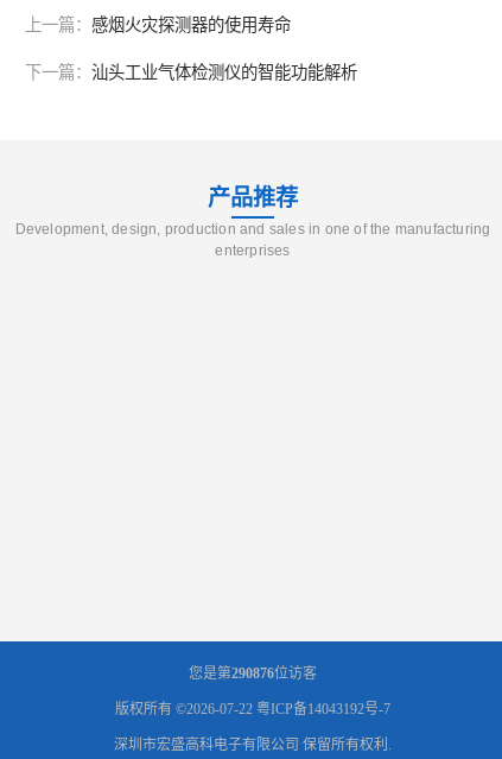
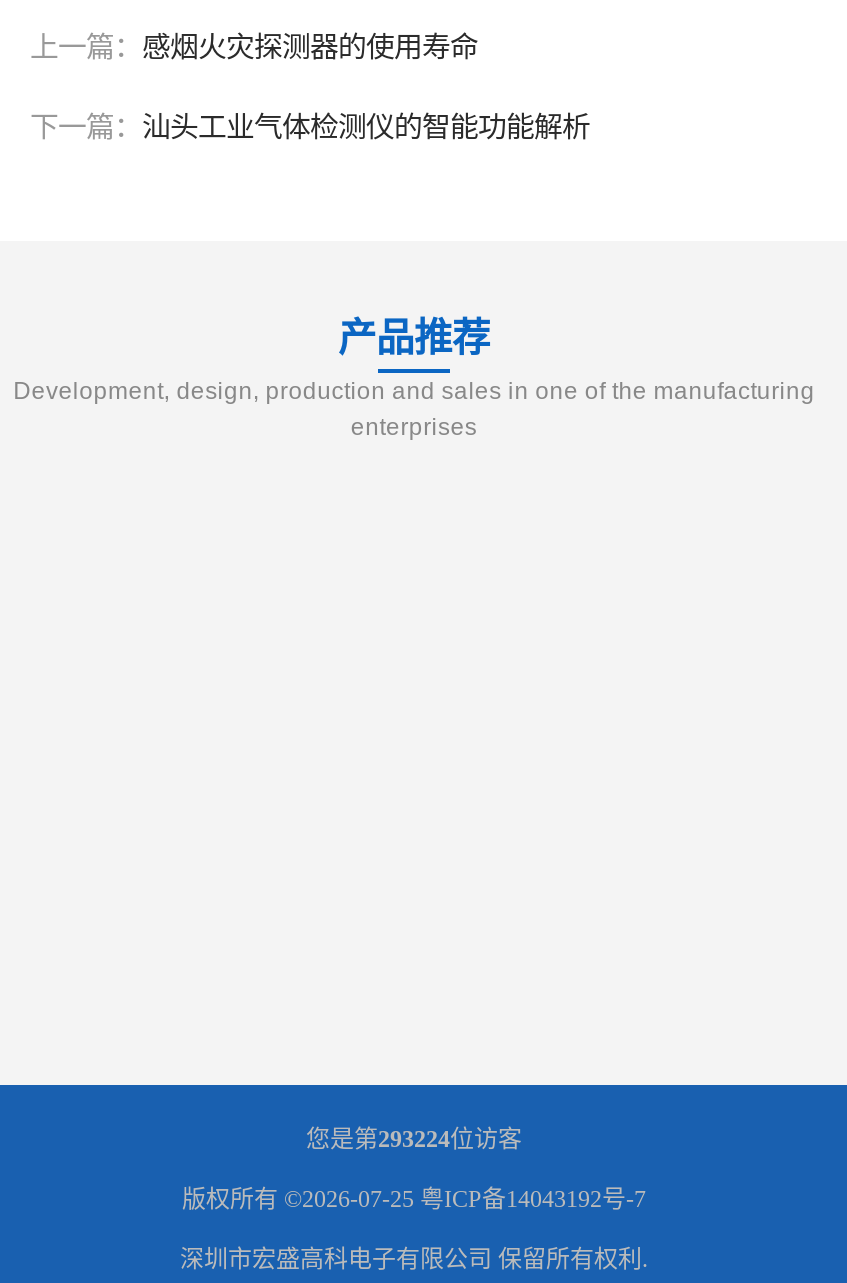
- 您是第290876位访客
+ 您是第293224位访客

- 版权所有 ©2026-07-22粤ICP备14043192号-7
+ 版权所有 ©2026-07-25粤ICP备14043192号-7
